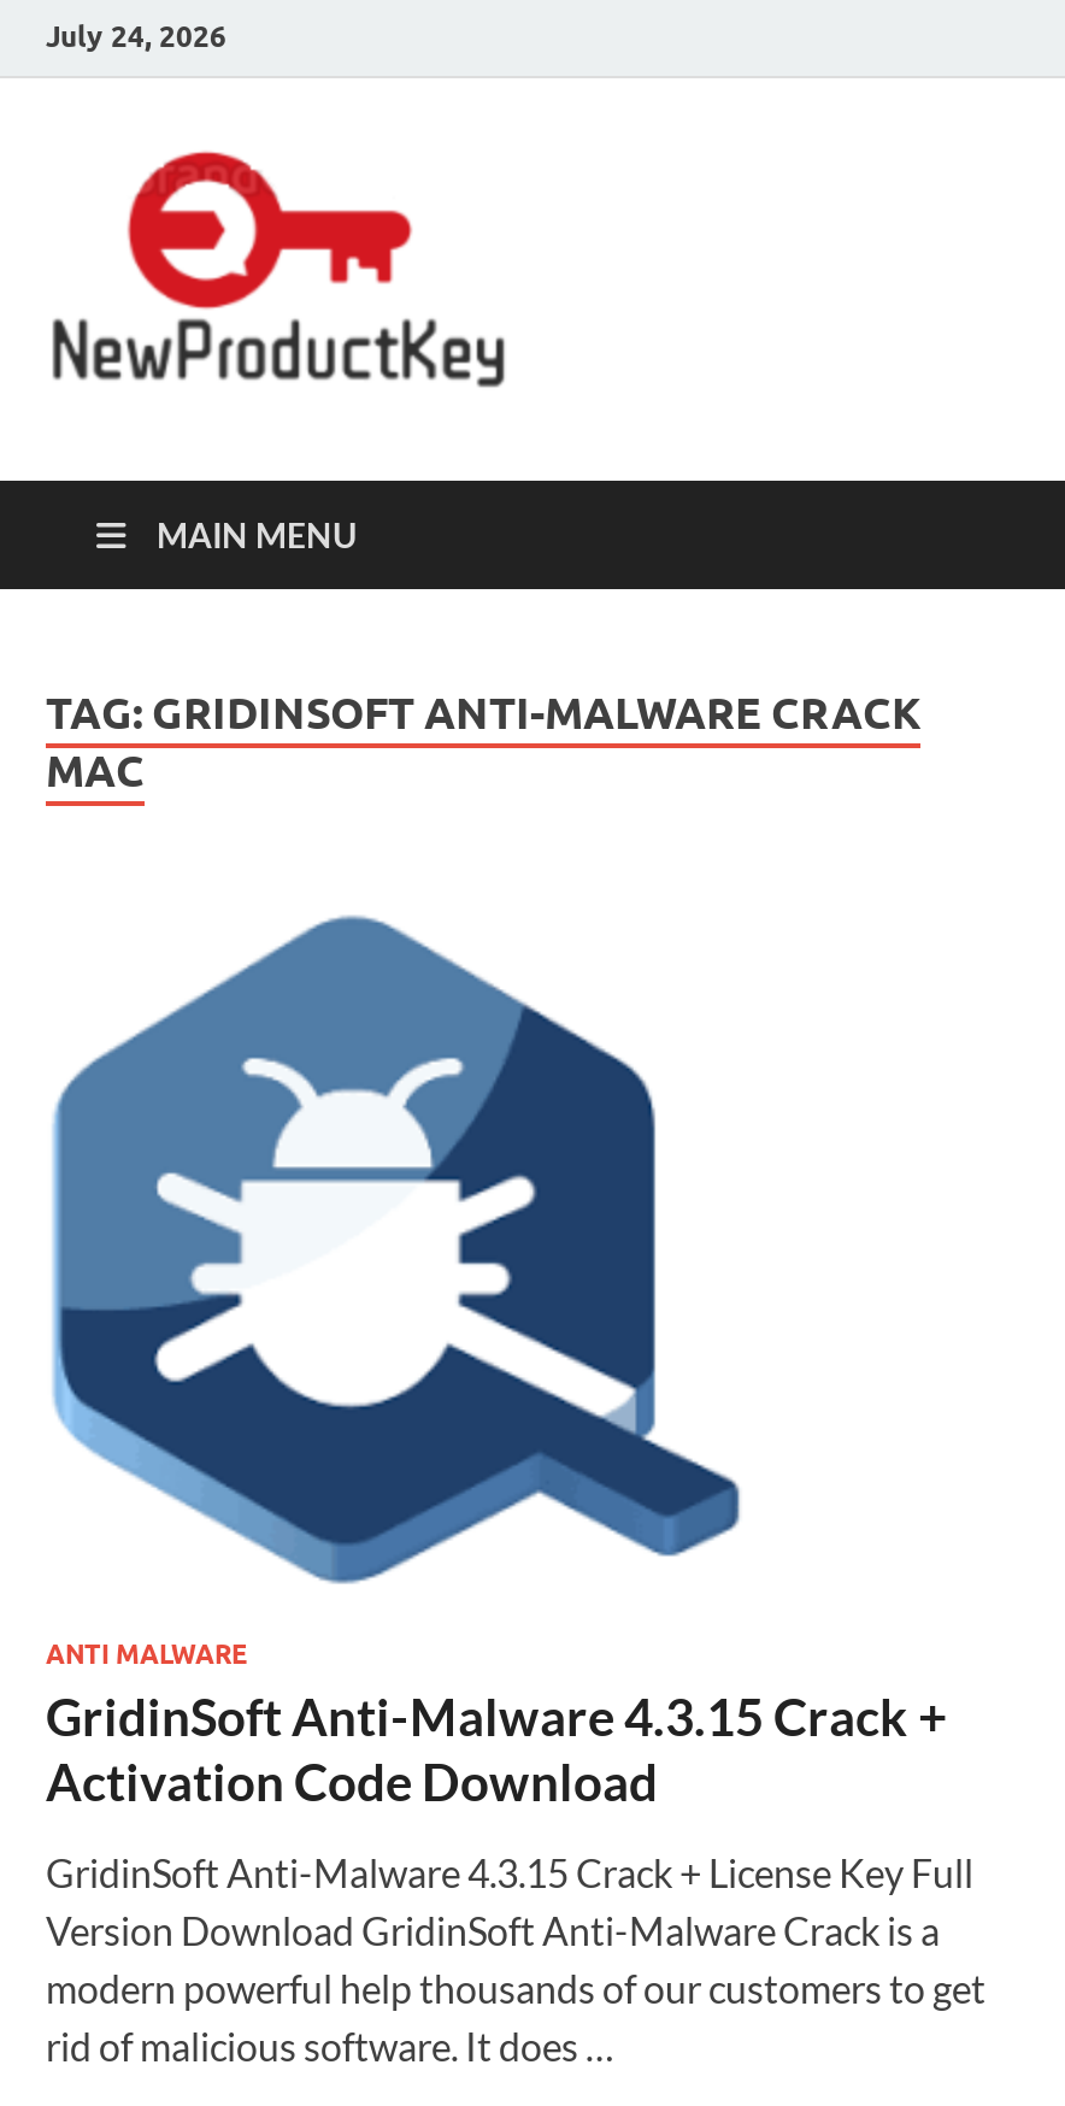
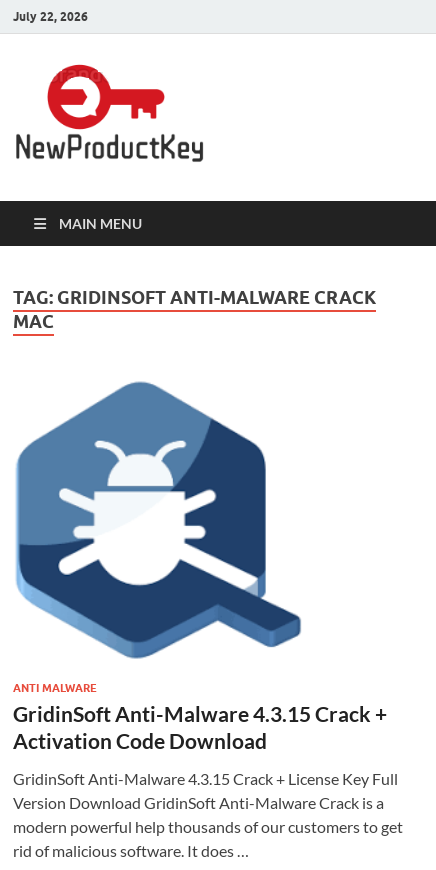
- July 24, 2026
+ July 22, 2026
